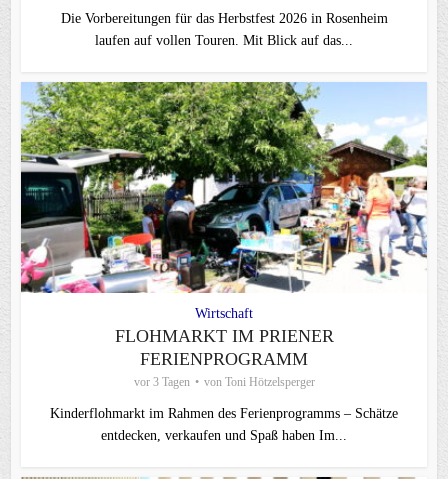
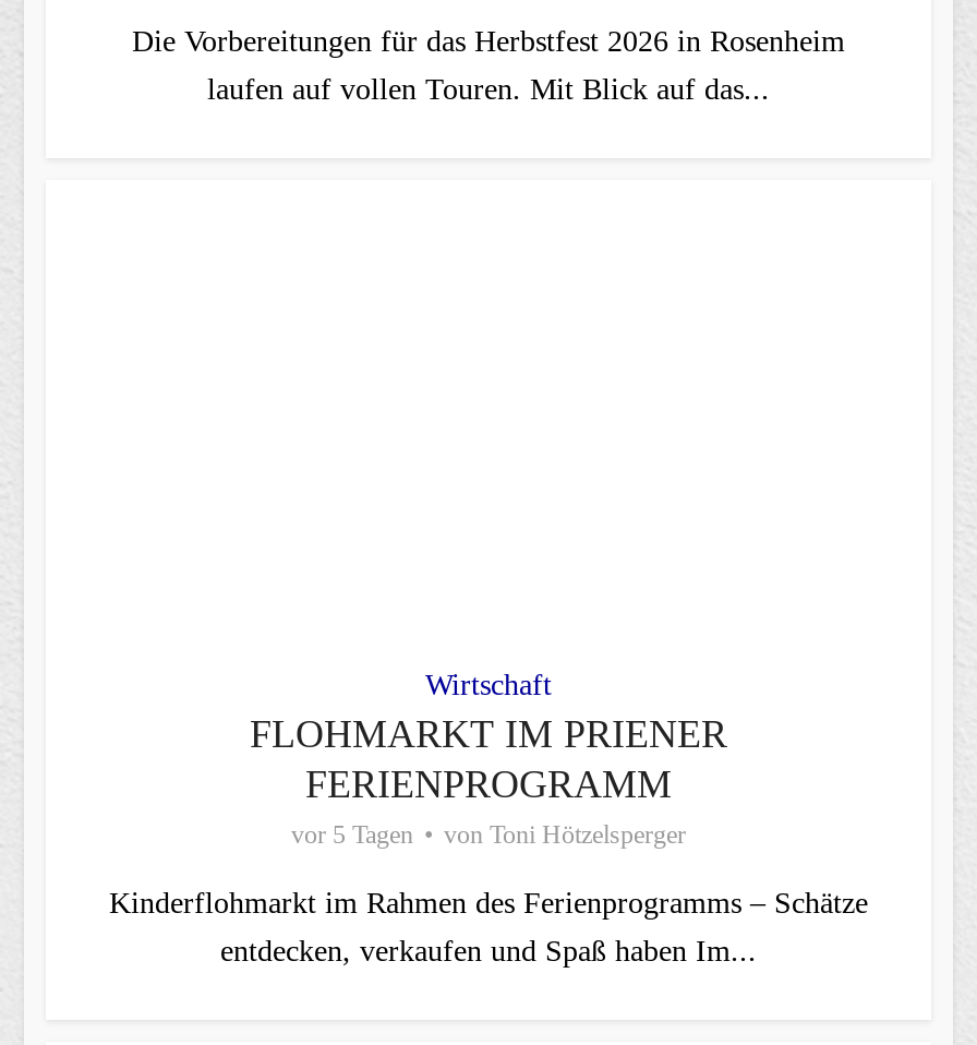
- [image]

- vor 3 Tagen von Toni Hötzelsperger
+ vor 5 Tagen von Toni Hötzelsperger
